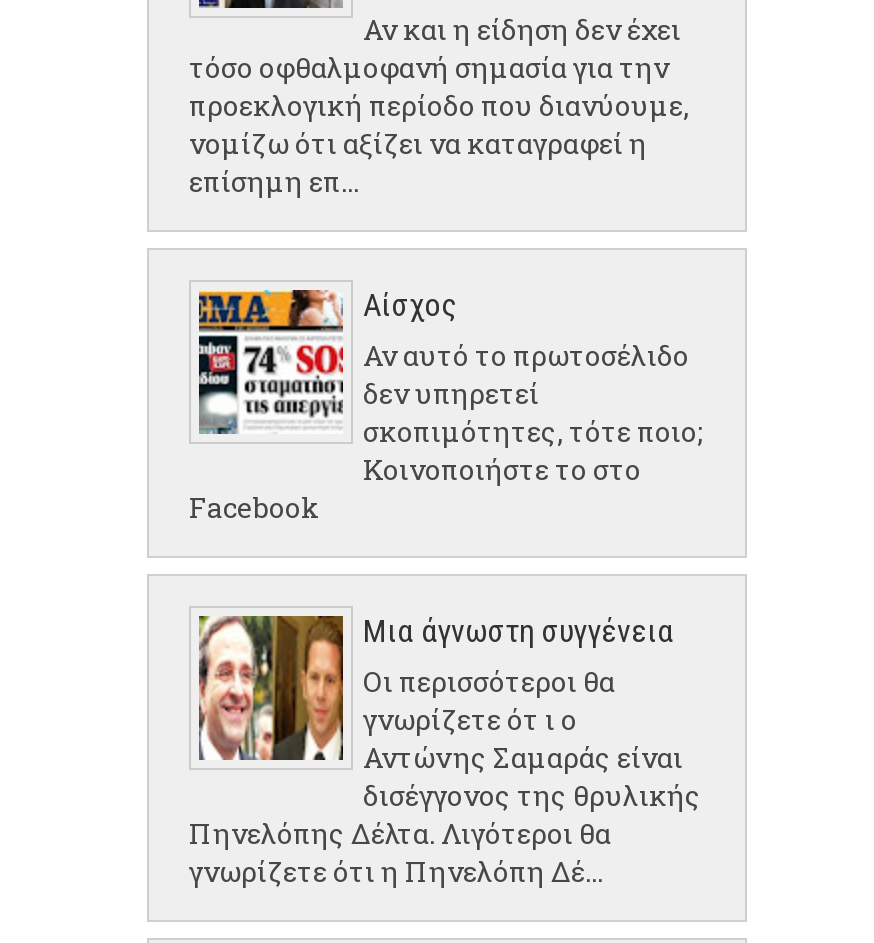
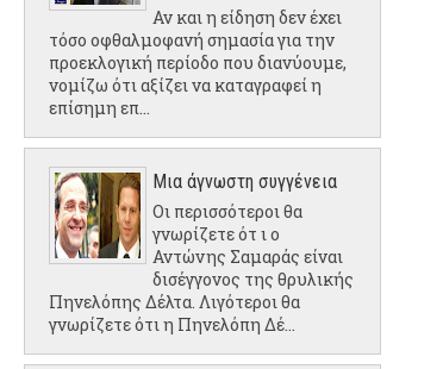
- [image]
- Αίσχος
- Αν αυτό το πρωτοσέλιδο
- δεν υπηρετεί
- σκοπιμότητες, τότε ποιο;
- Κοινοποιήστε το στο
- Facebook
